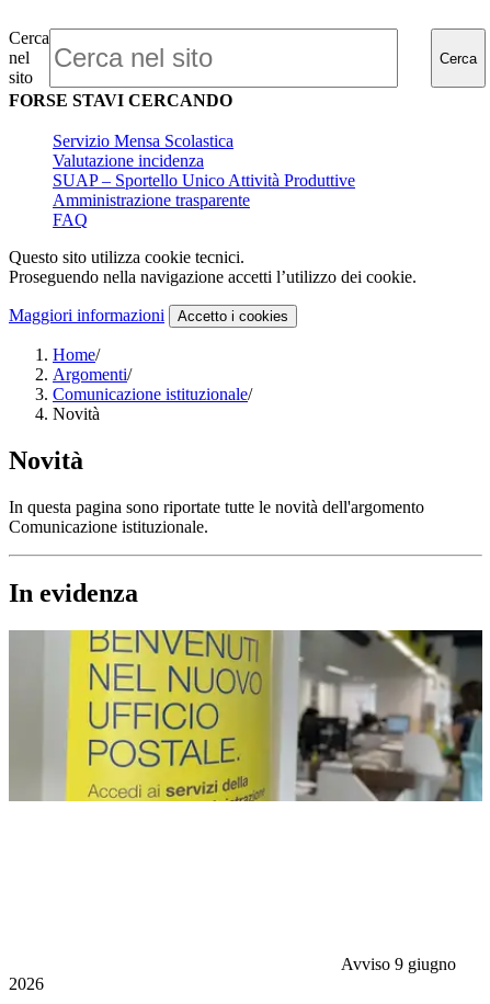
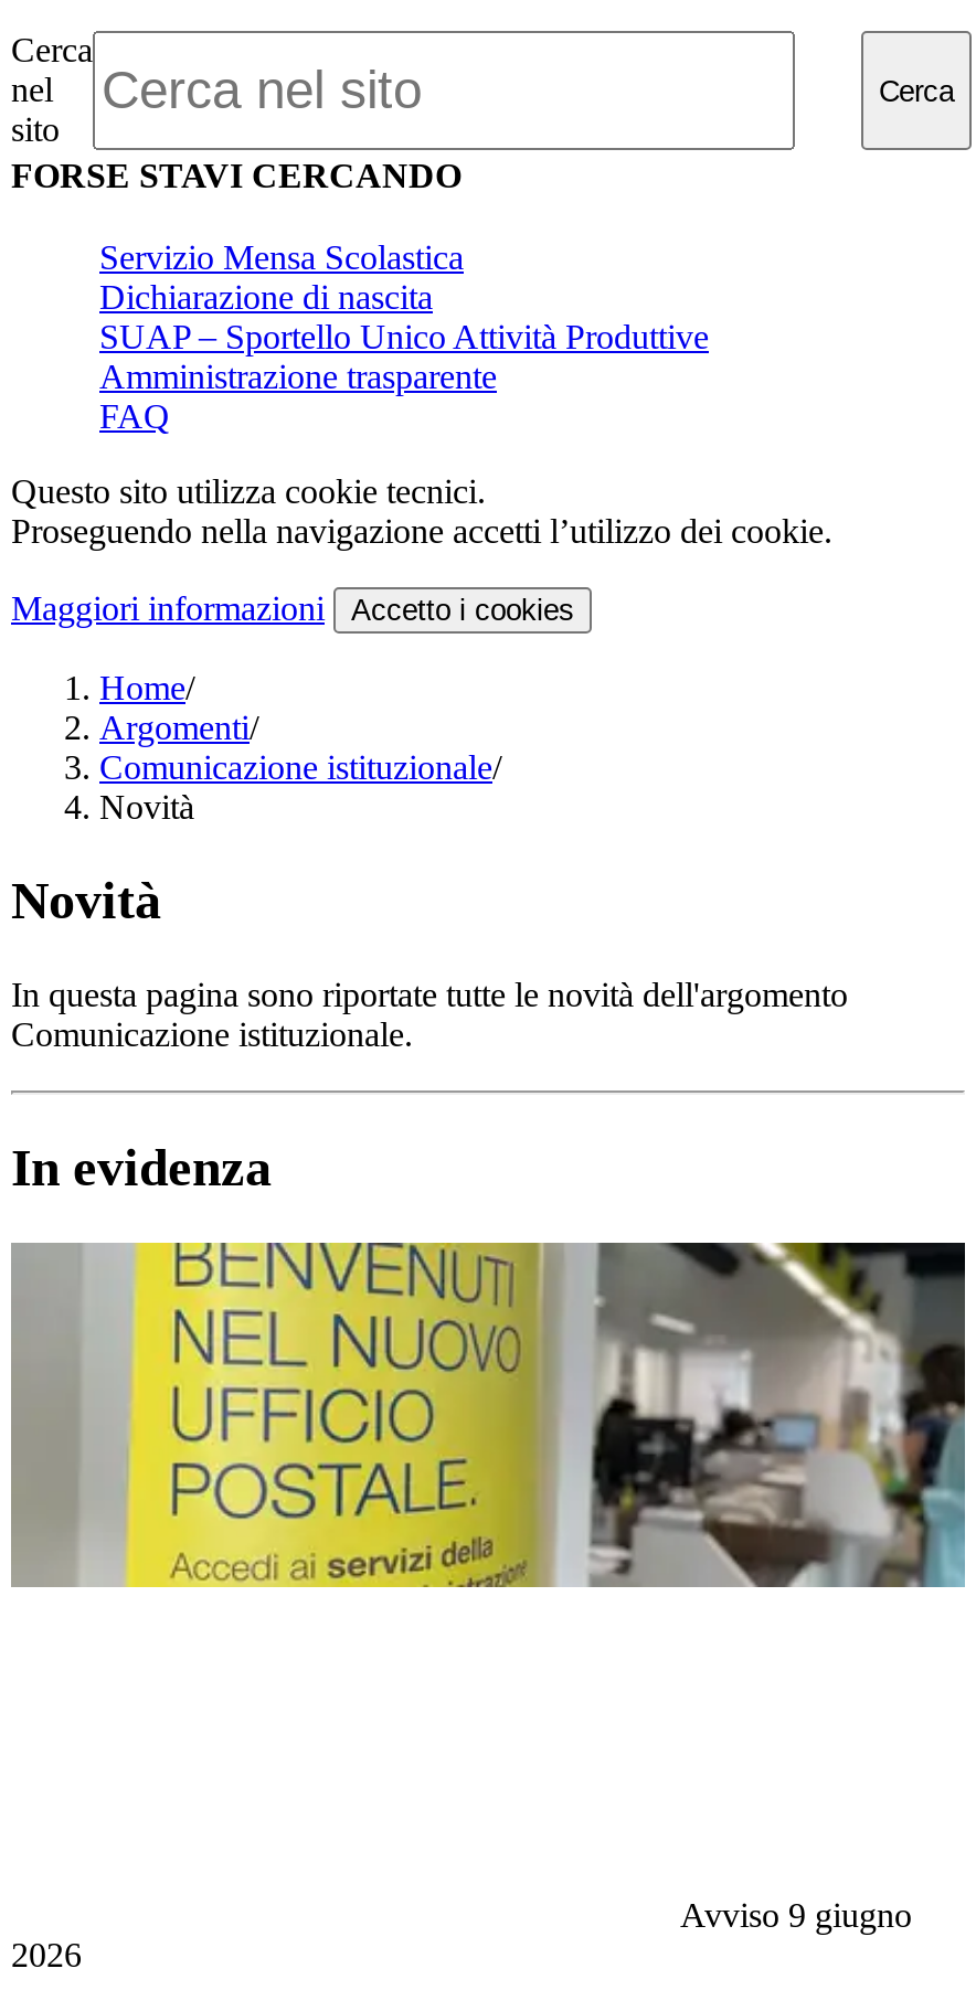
- Valutazione incidenza
+ Dichiarazione di nascita
